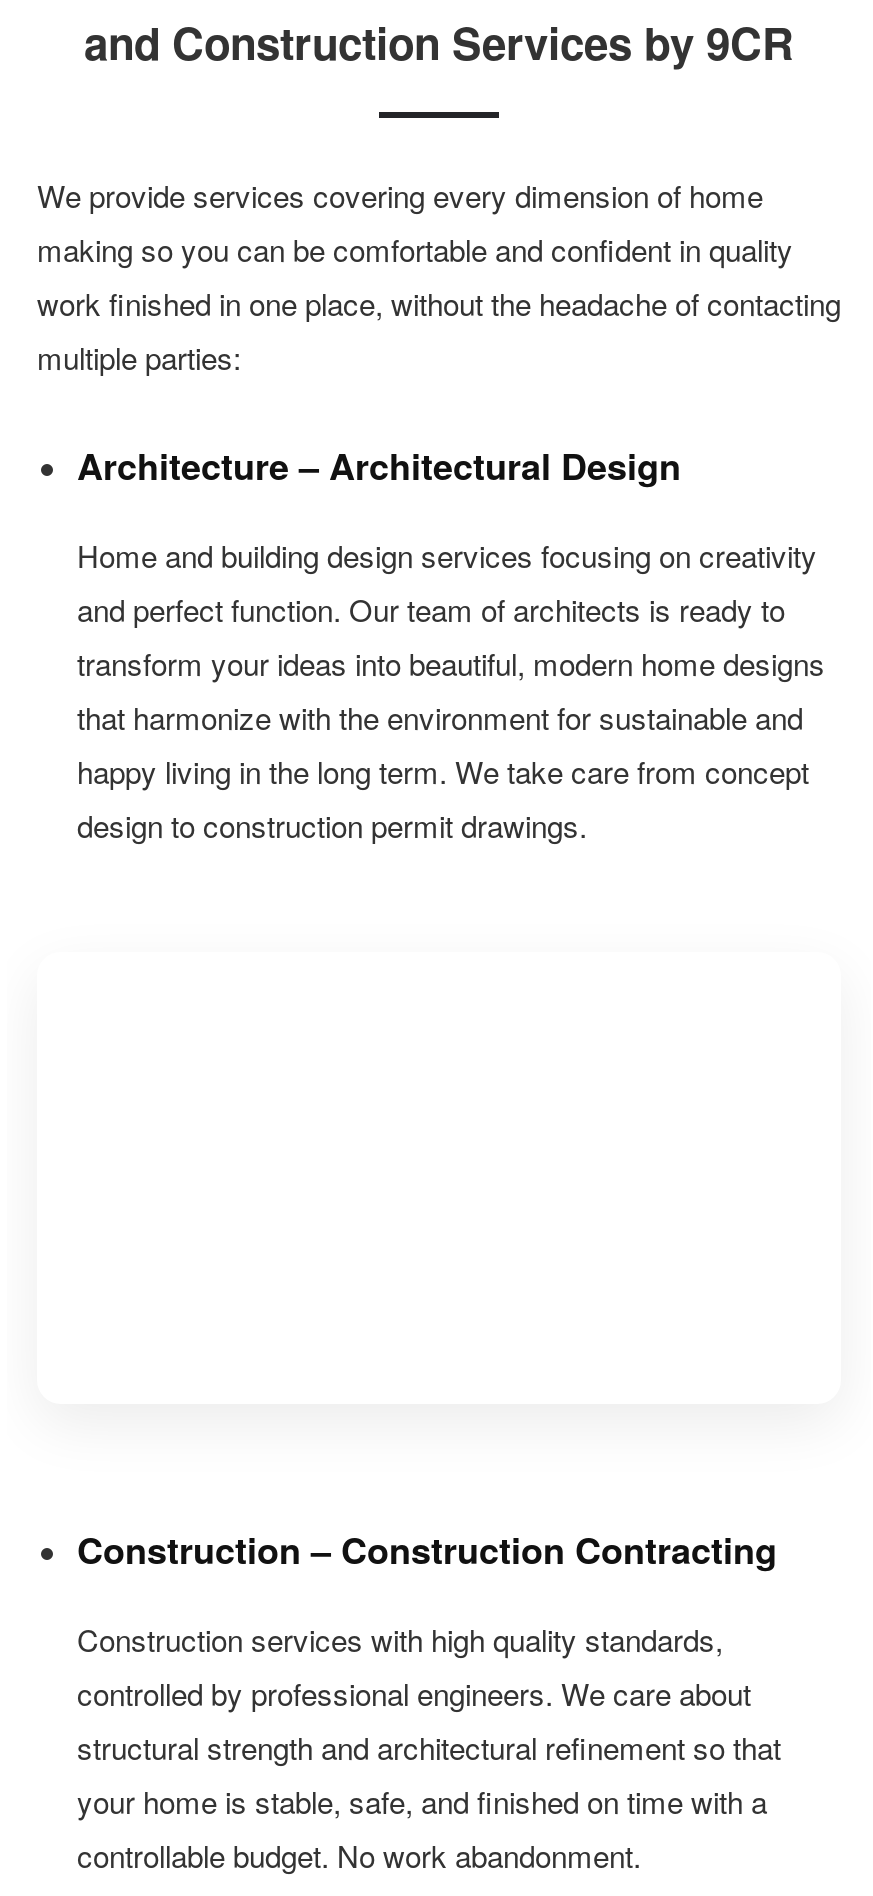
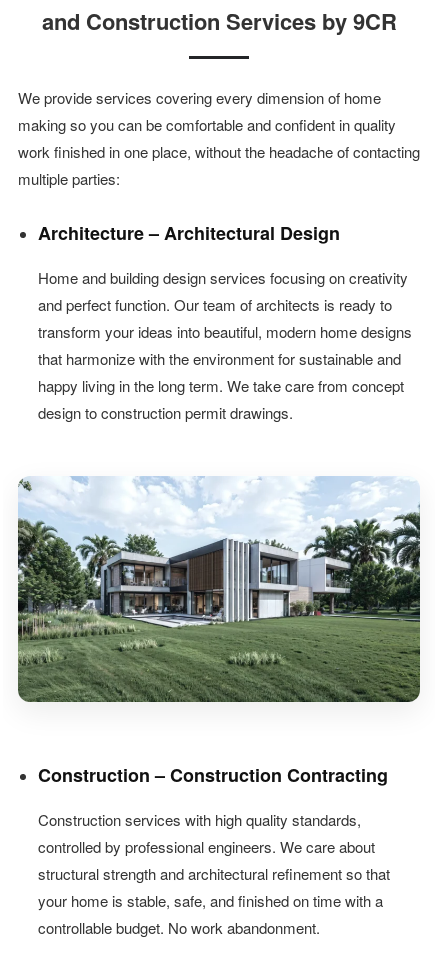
+ [image]
